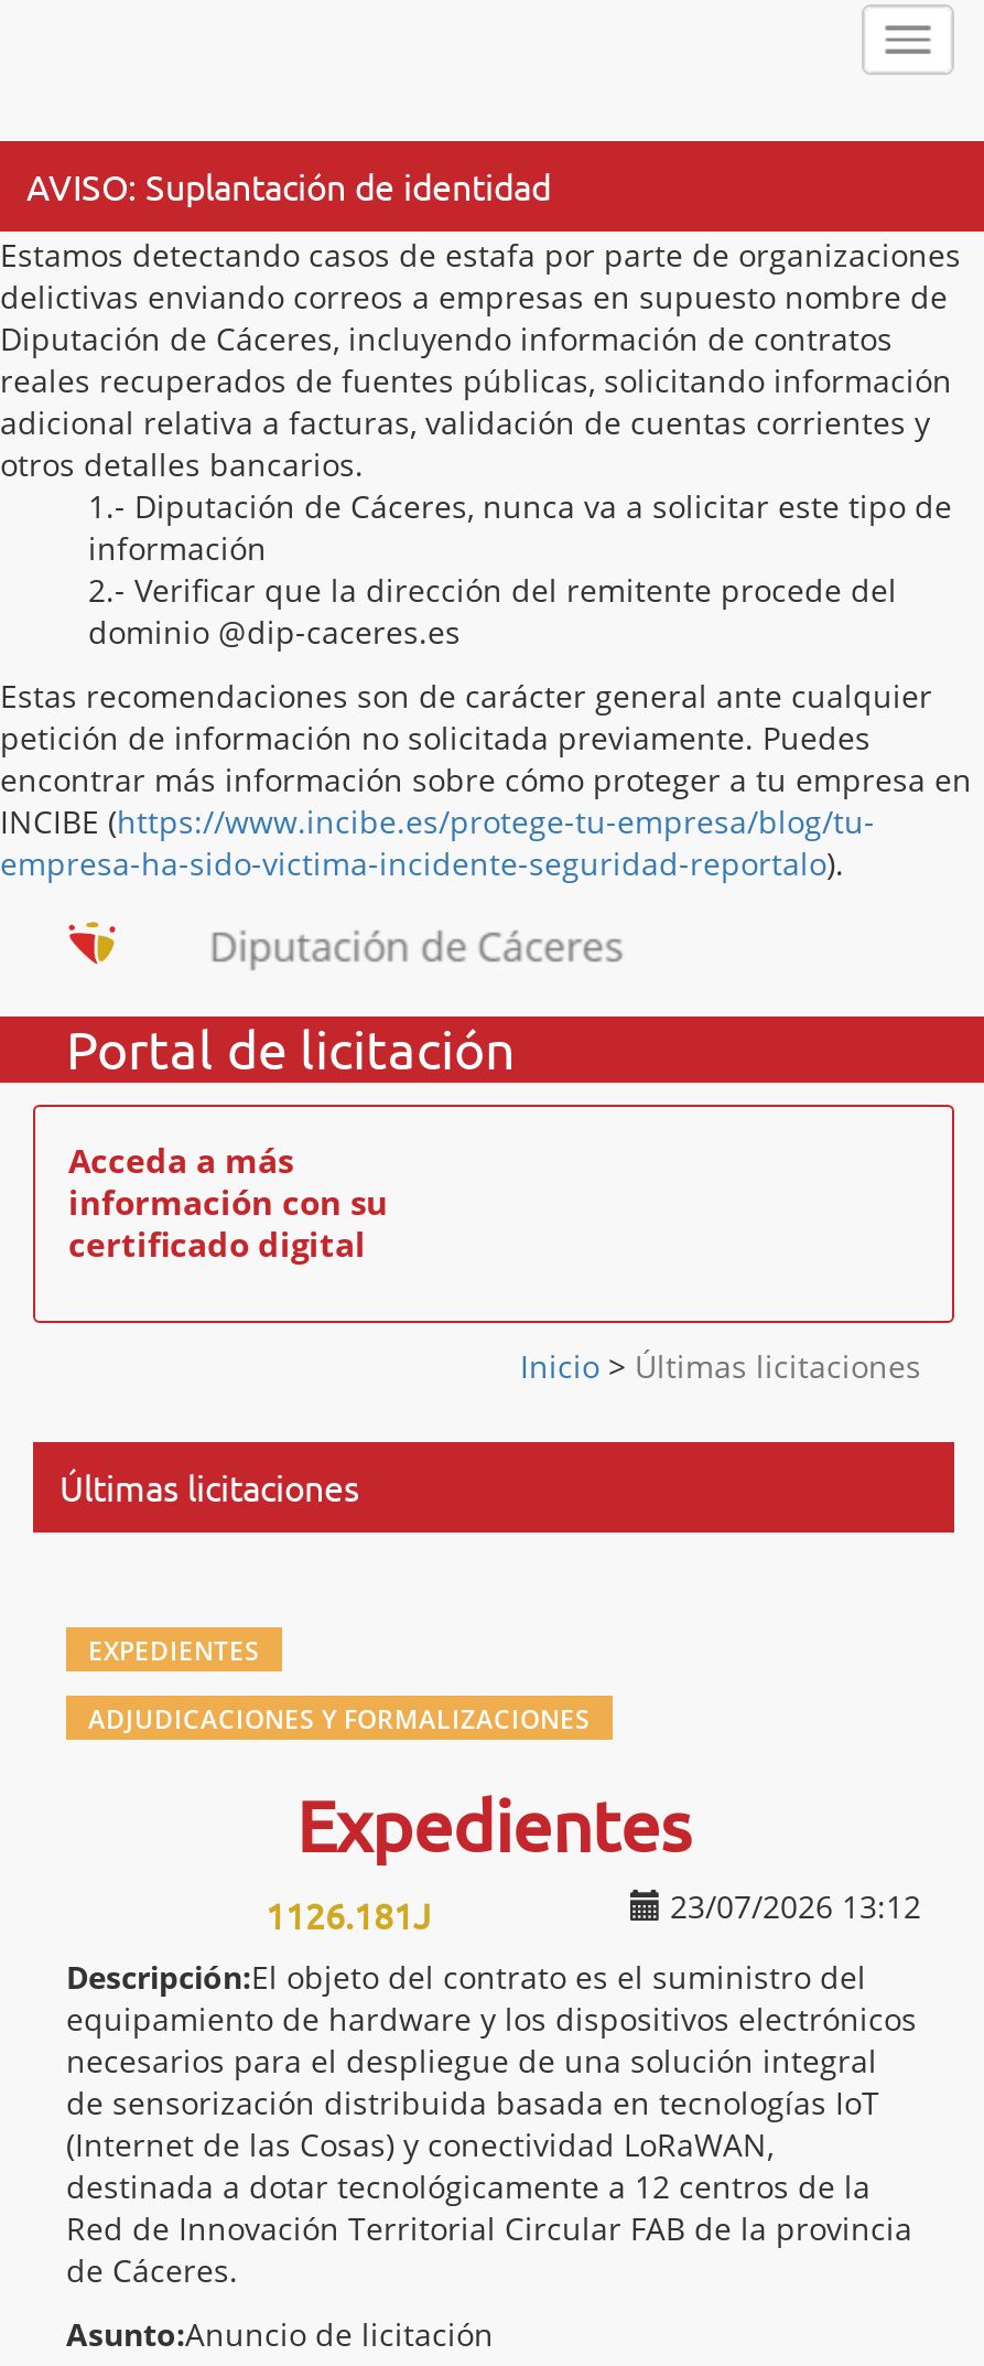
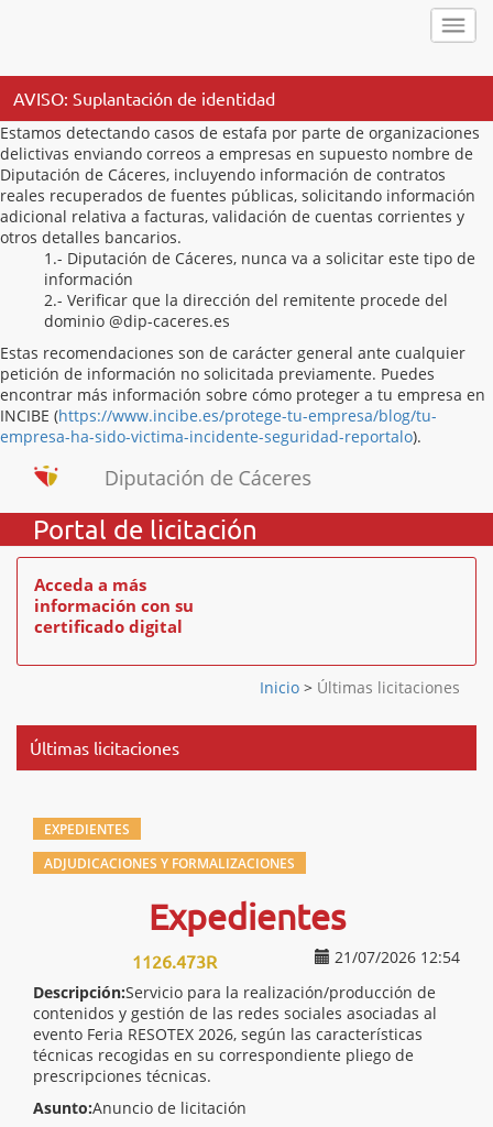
- 23/07/2026 13:12
- 1126.181J
- Descripción:El objeto del contrato es el suministro del
- equipamiento de hardware y los dispositivos electrónicos
- necesarios para el despliegue de una solución integral
- de sensorización distribuida basada en tecnologías IoT
- (Internet de las Cosas) y conectividad LoRaWAN,
- destinada a dotar tecnológicamente a 12 centros de la
- Red de Innovación Territorial Circular FAB de la provincia
- de Cáceres.
+ 21/07/2026 12:54
+ 1126.473R
+ Descripción:Servicio para la realización/producción de
+ contenidos y gestión de las redes sociales asociadas al
+ evento Feria RESOTEX 2026, según las características
+ técnicas recogidas en su correspondiente pliego de
+ prescripciones técnicas.
